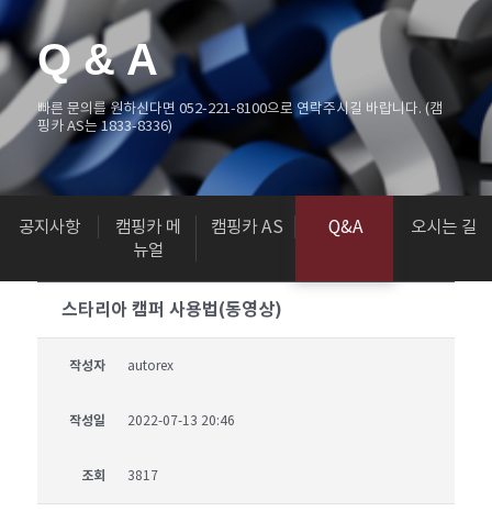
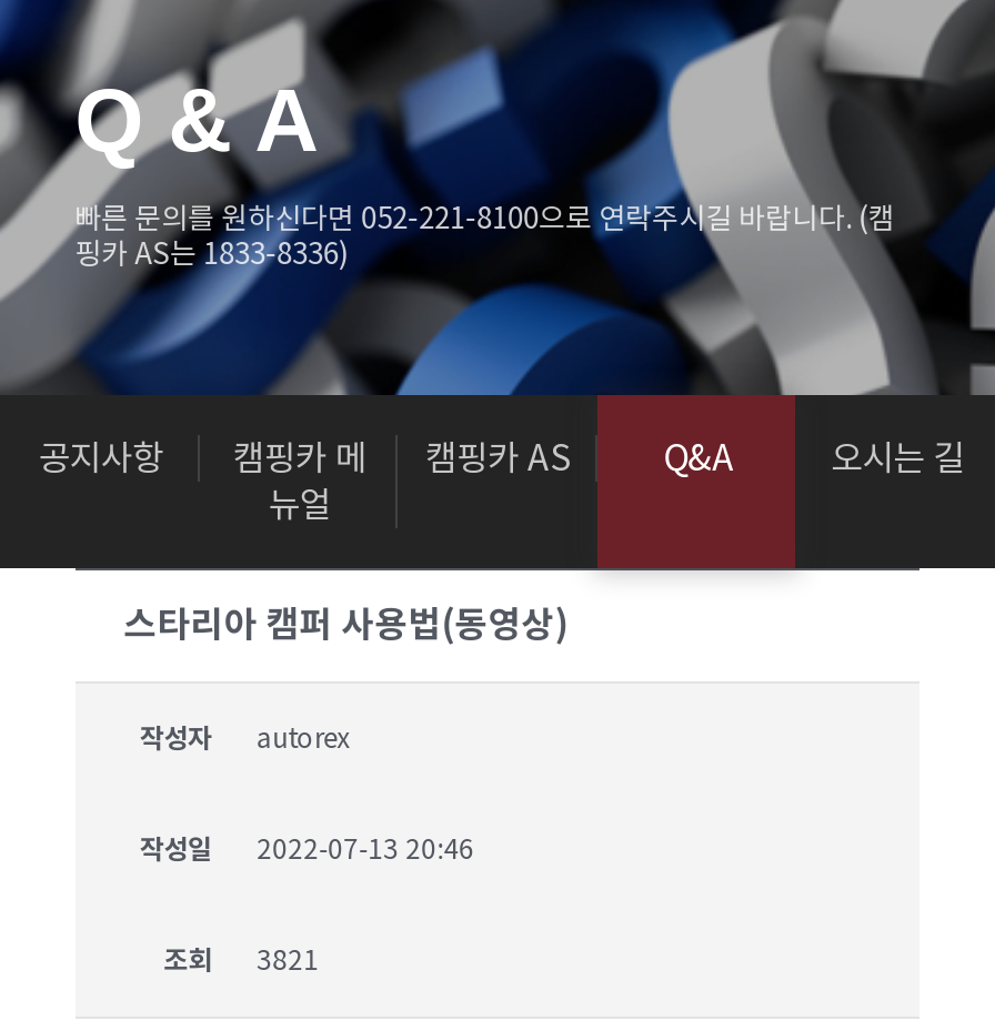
- 조회 3817
+ 조회 3821
